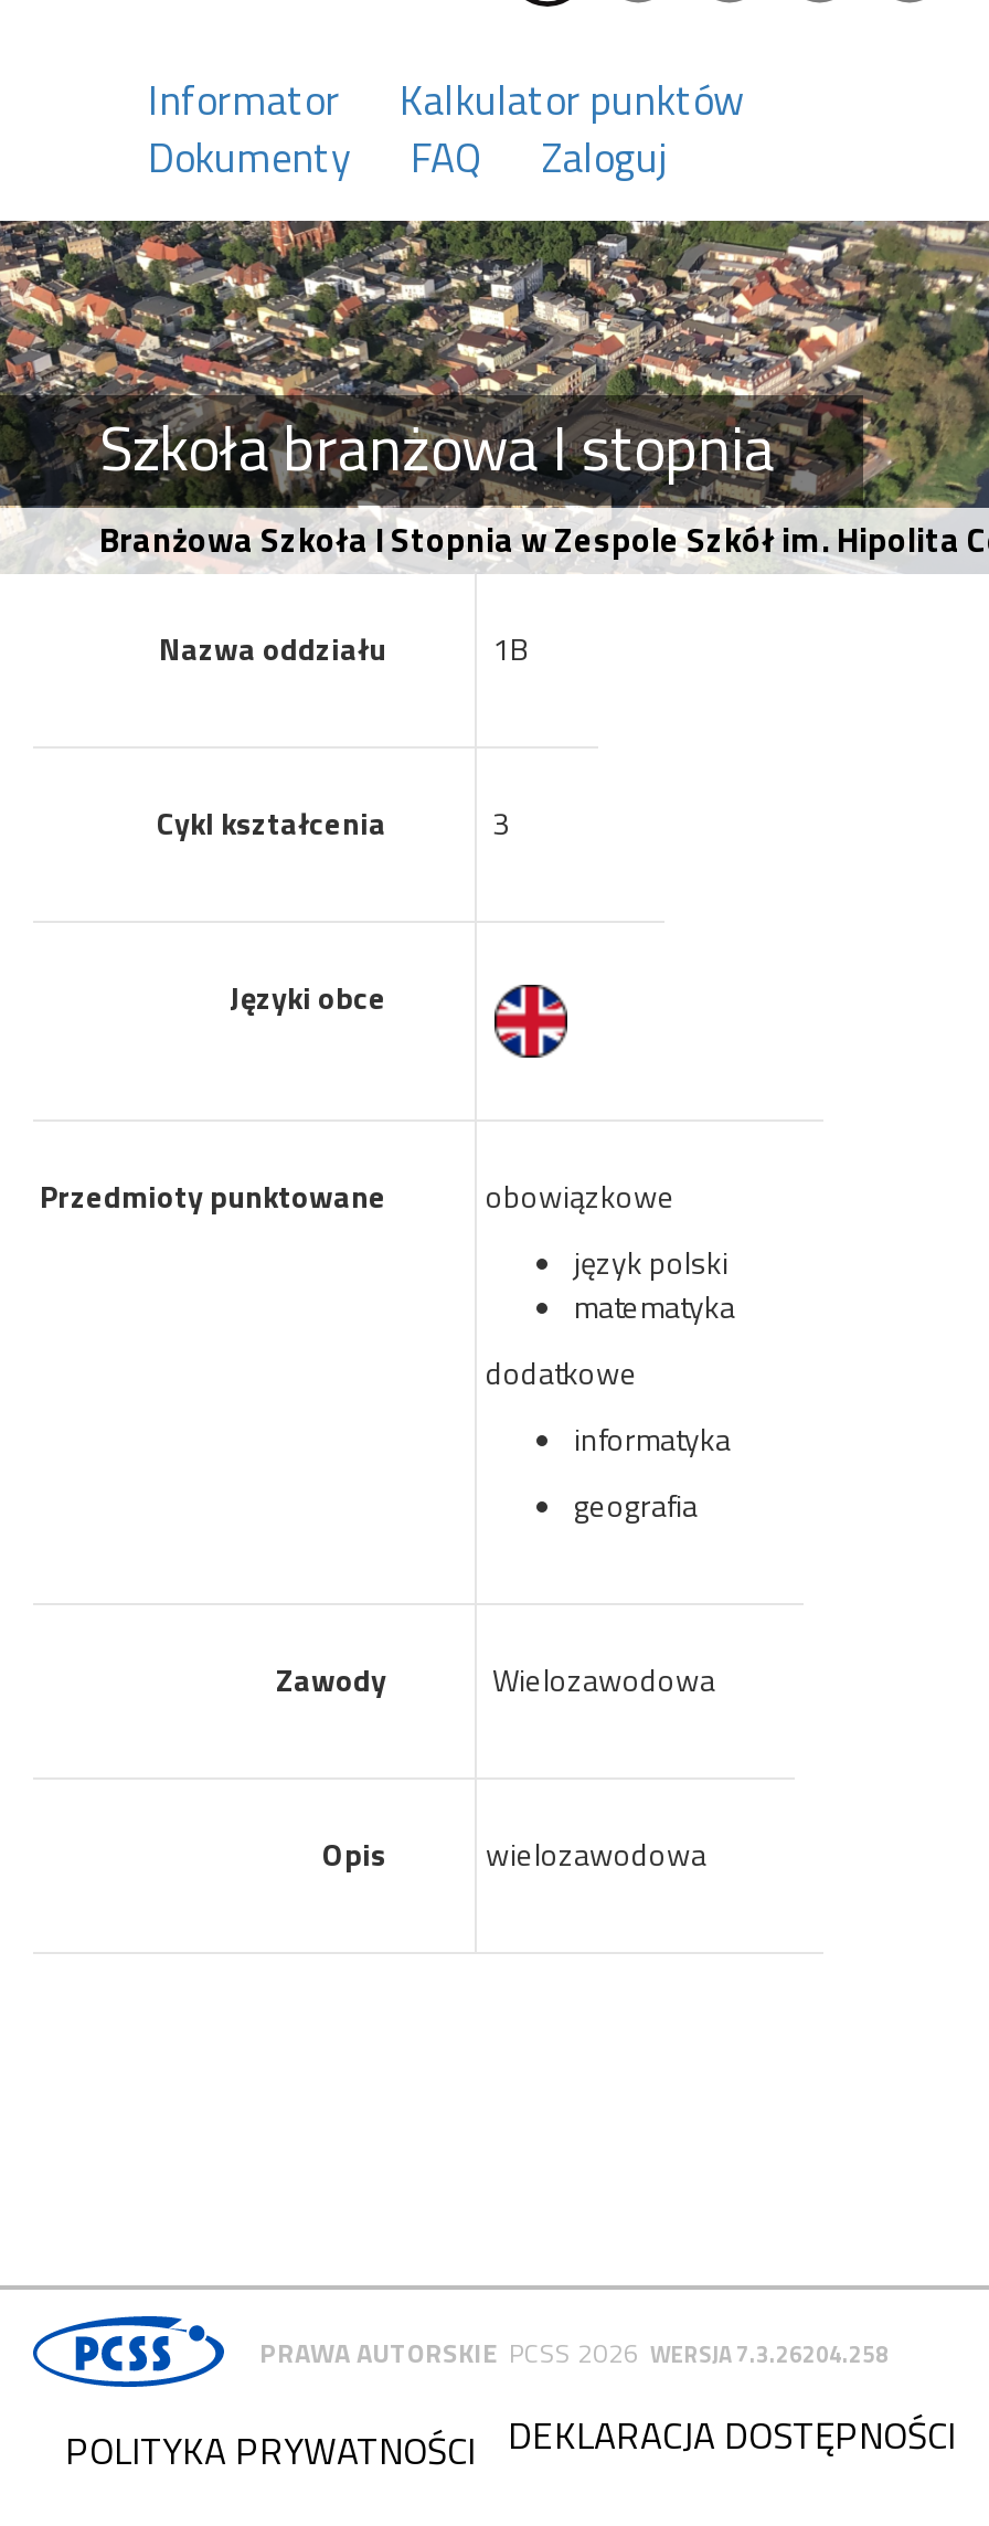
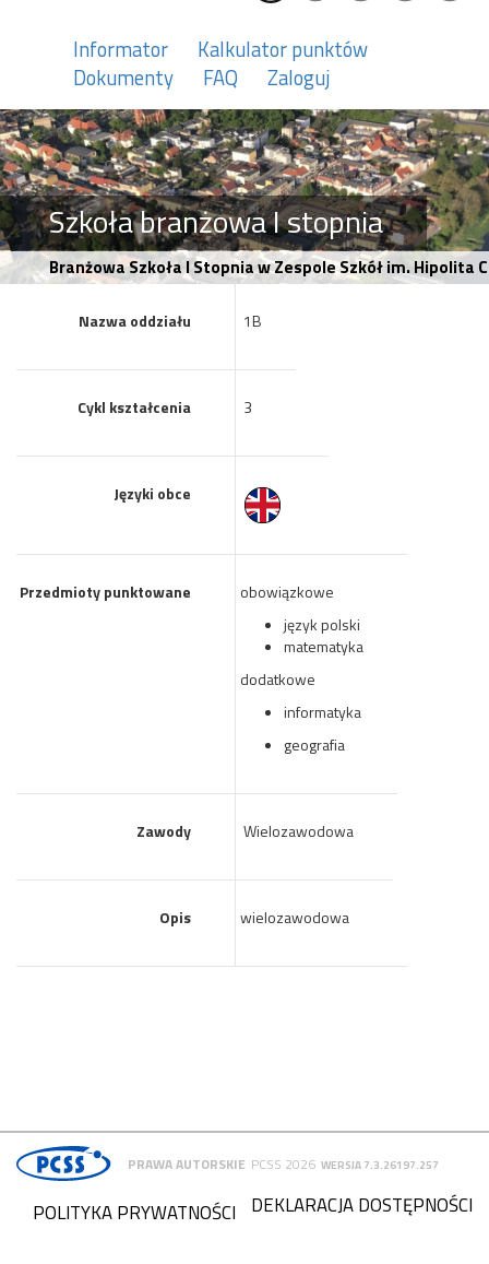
- PRAWA AUTORSKIE PCSS 2026 WERSJA 7.3.26204.258
+ PRAWA AUTORSKIE PCSS 2026 WERSJA 7.3.26197.257
